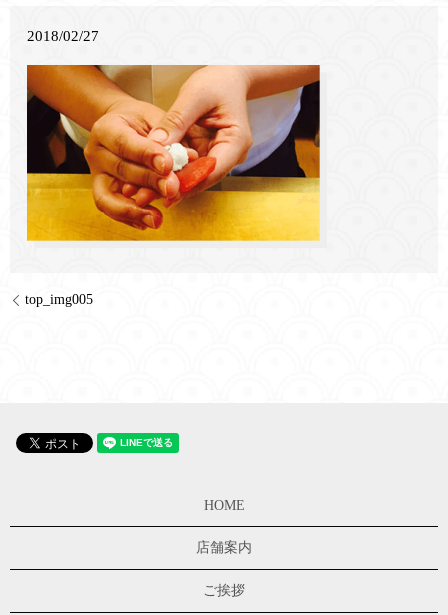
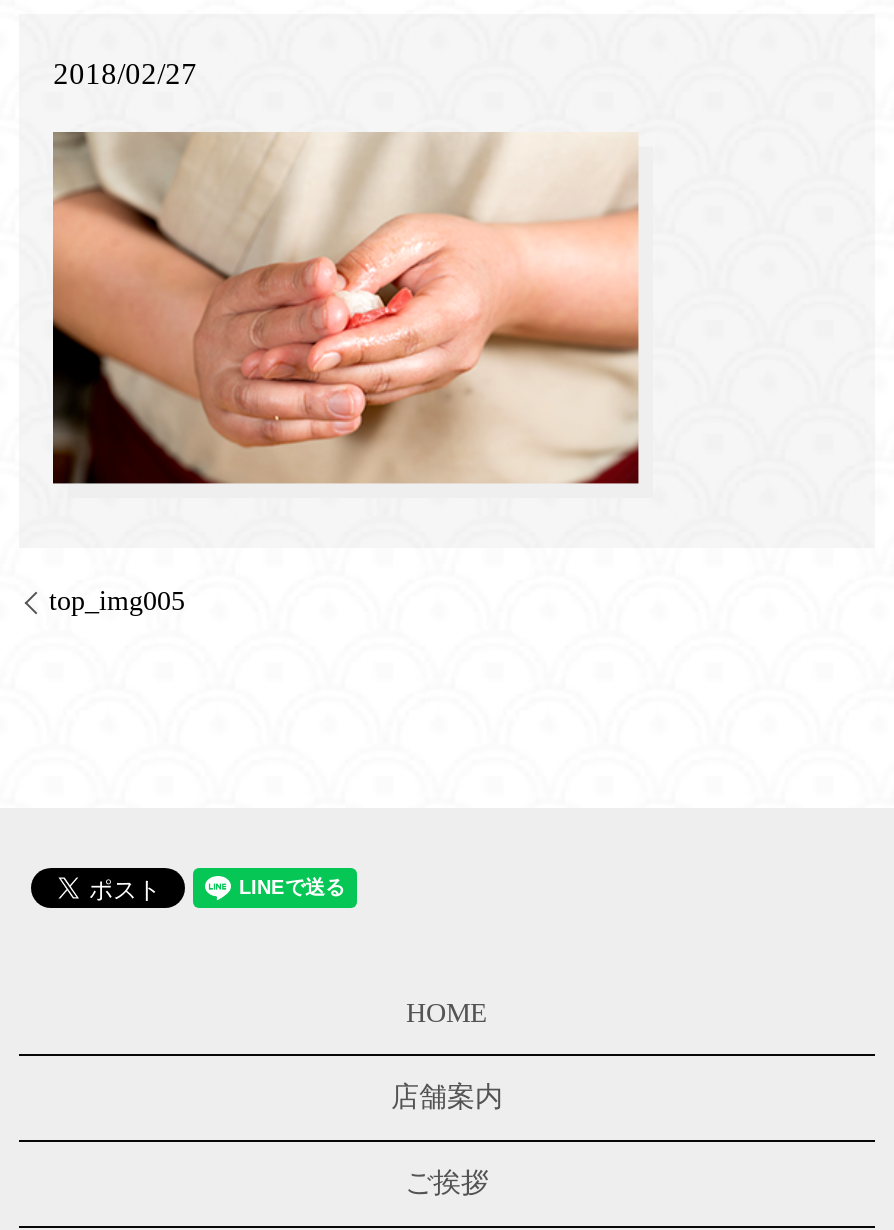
- [image]
+ [image]
